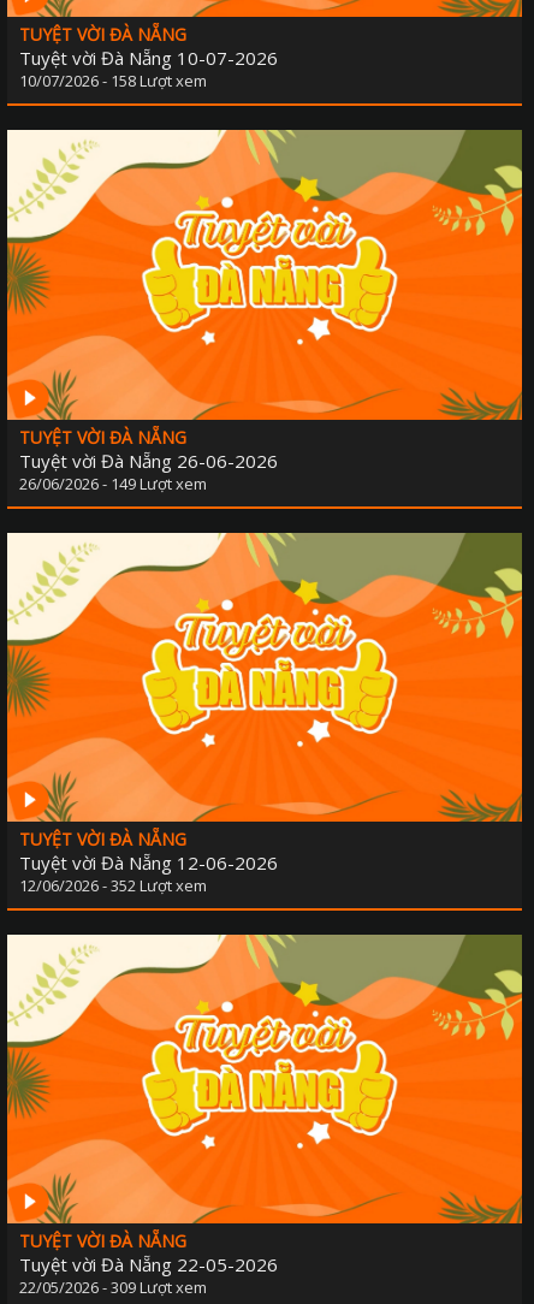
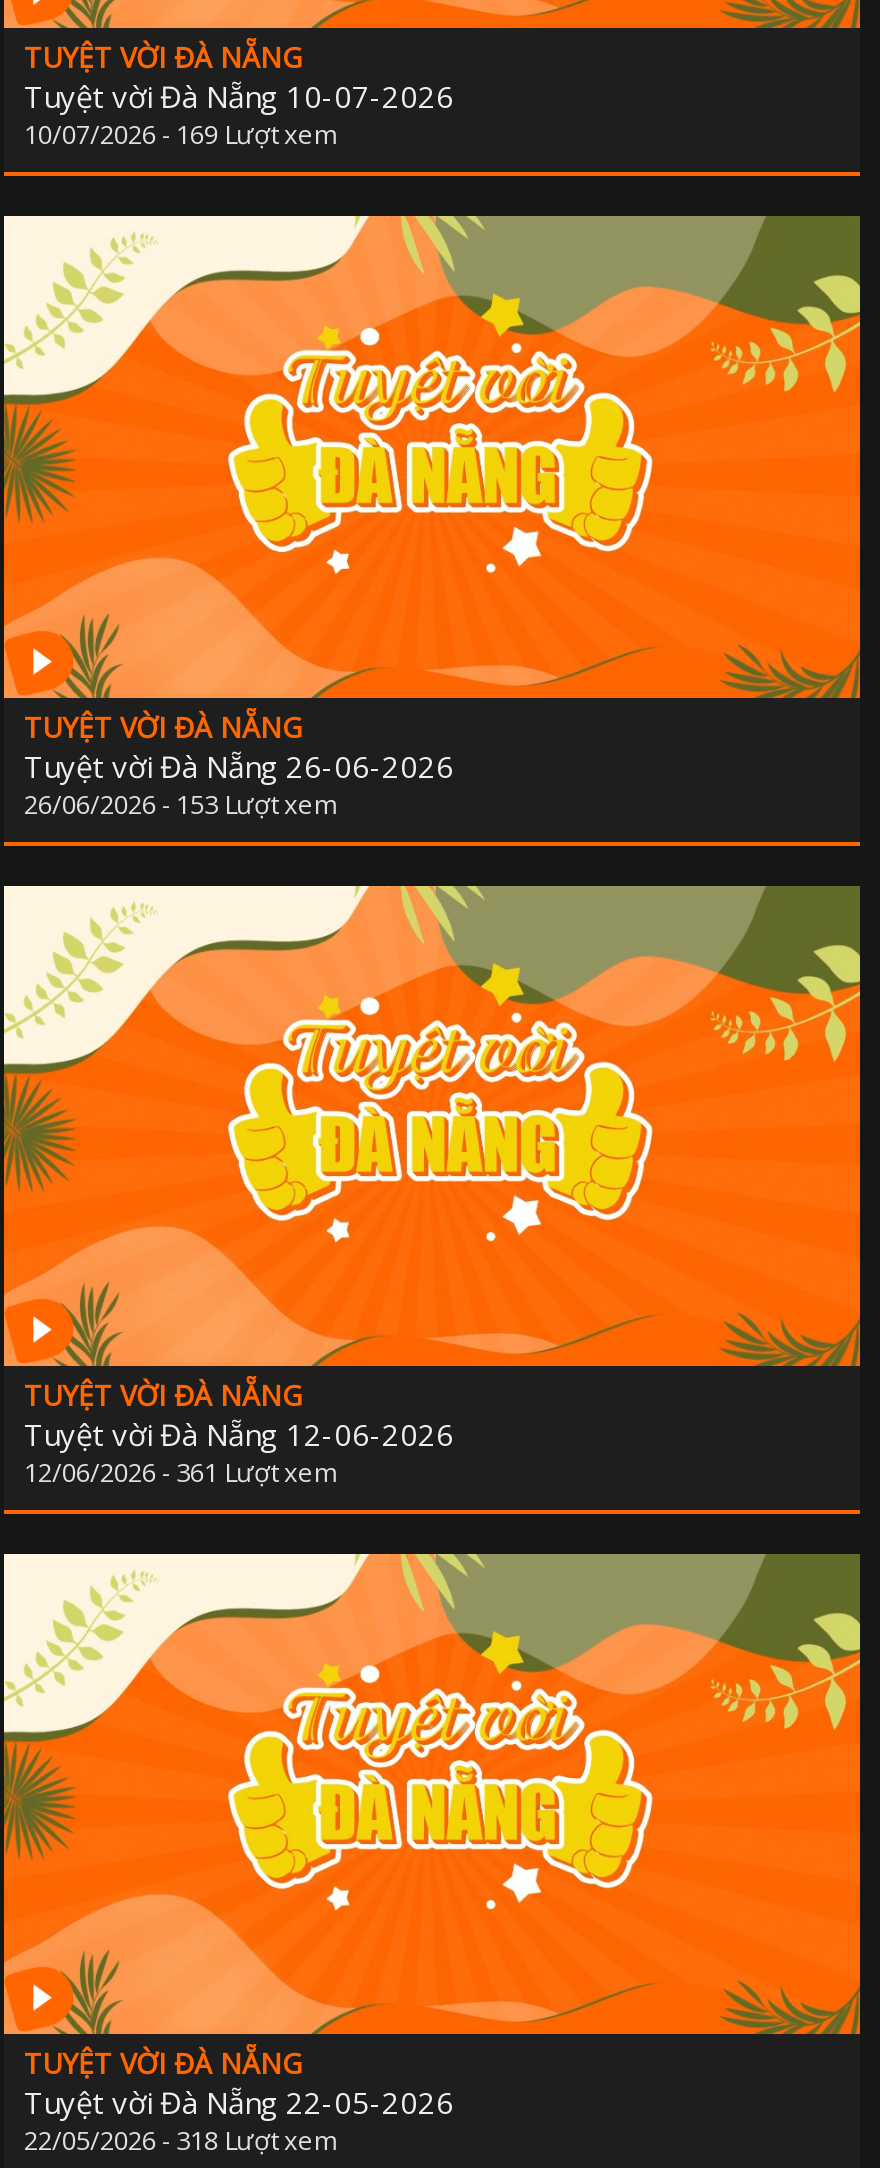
- 10/07/2026 - 158 Lượt xem
+ 10/07/2026 - 169 Lượt xem

- 26/06/2026 - 149 Lượt xem
+ 26/06/2026 - 153 Lượt xem

- 12/06/2026 - 352 Lượt xem
+ 12/06/2026 - 361 Lượt xem

- 22/05/2026 - 309 Lượt xem
+ 22/05/2026 - 318 Lượt xem
